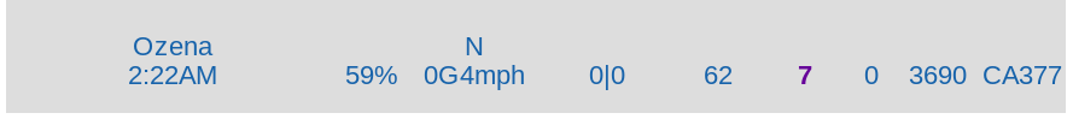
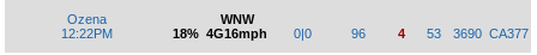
- N
- 0G4mph
+ WNW
+ 4G16mph

- 2:22AM
- 59%
+ 12:22PM
+ 18%

- 62
+ 96

- 7
+ 4

- 0
+ 53
